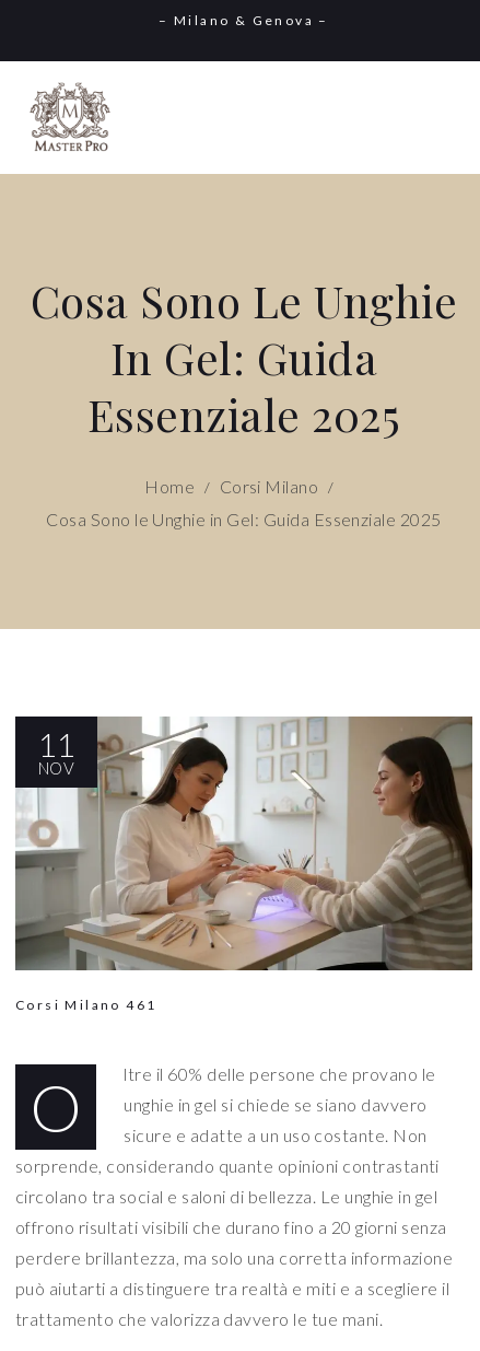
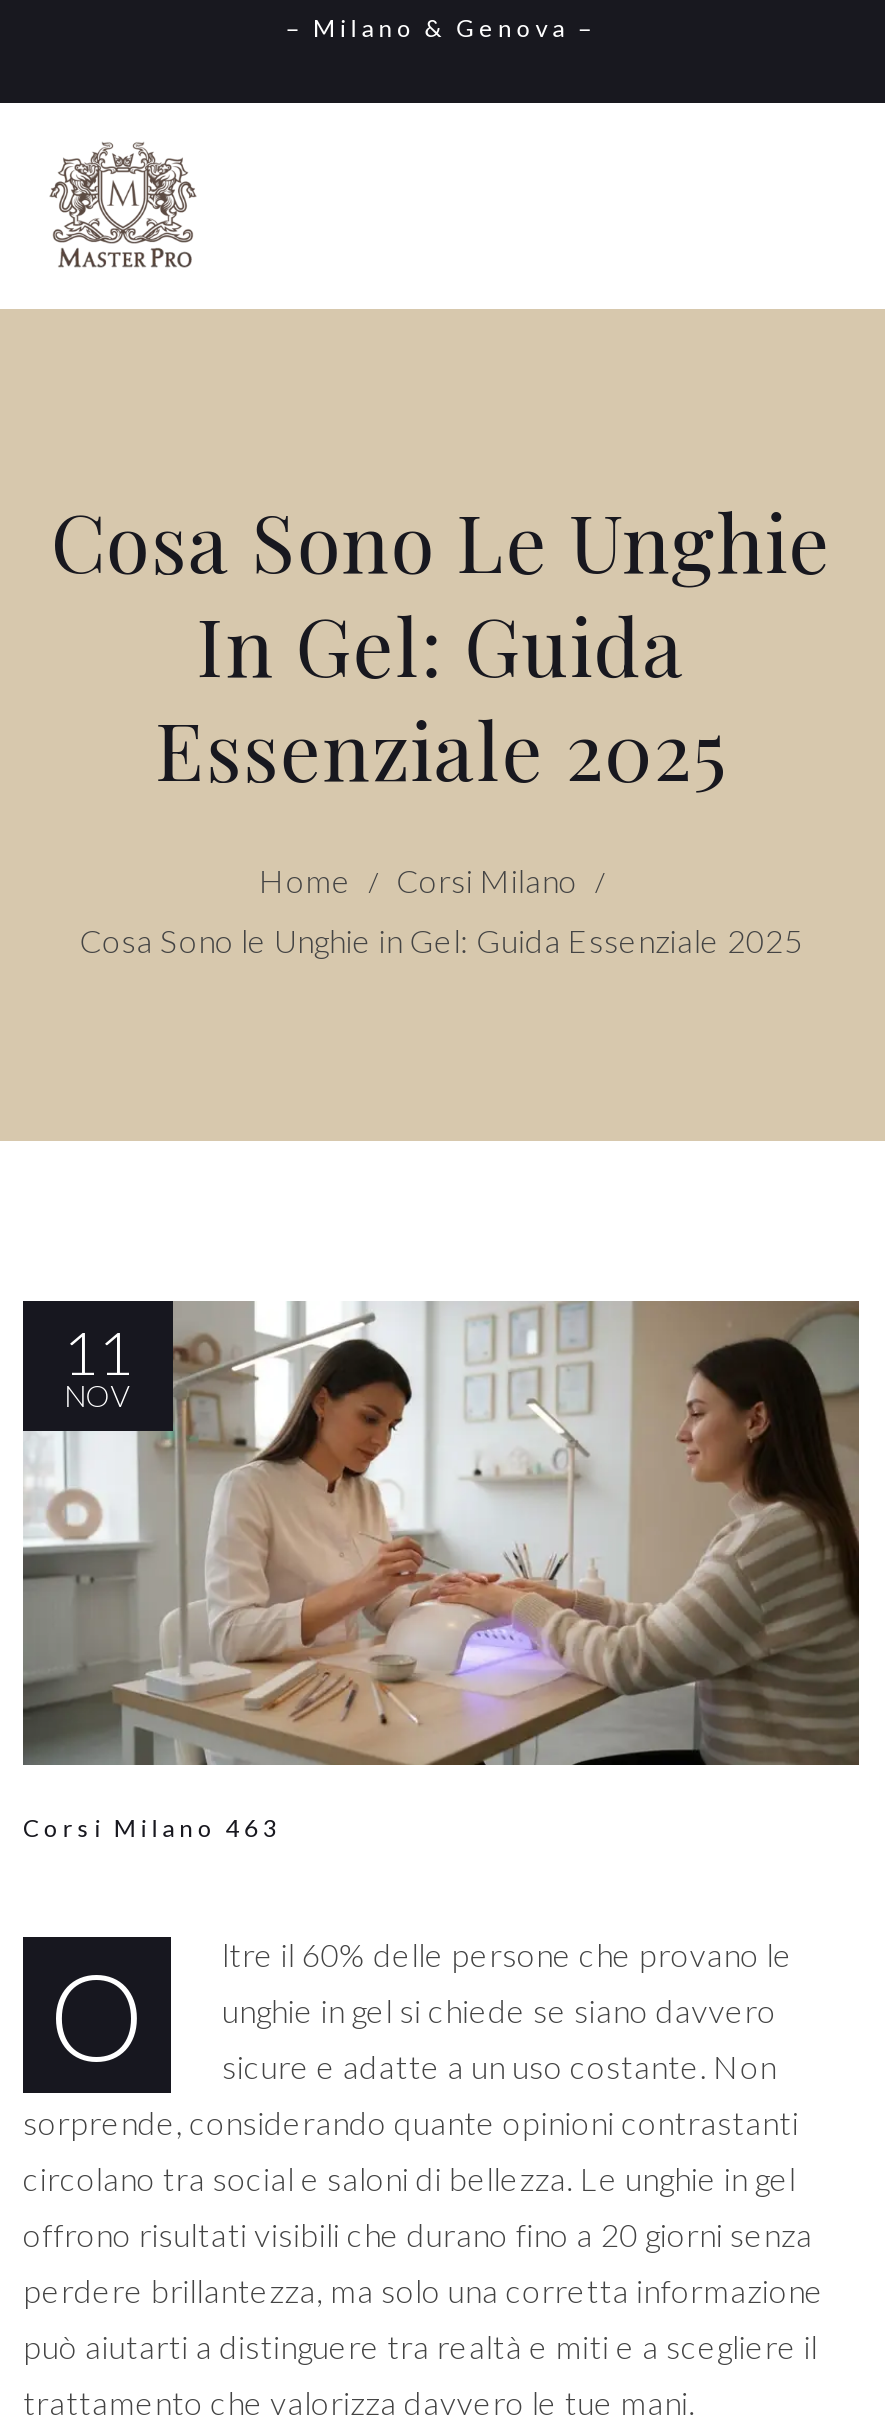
- Corsi Milano 461
+ Corsi Milano 463
